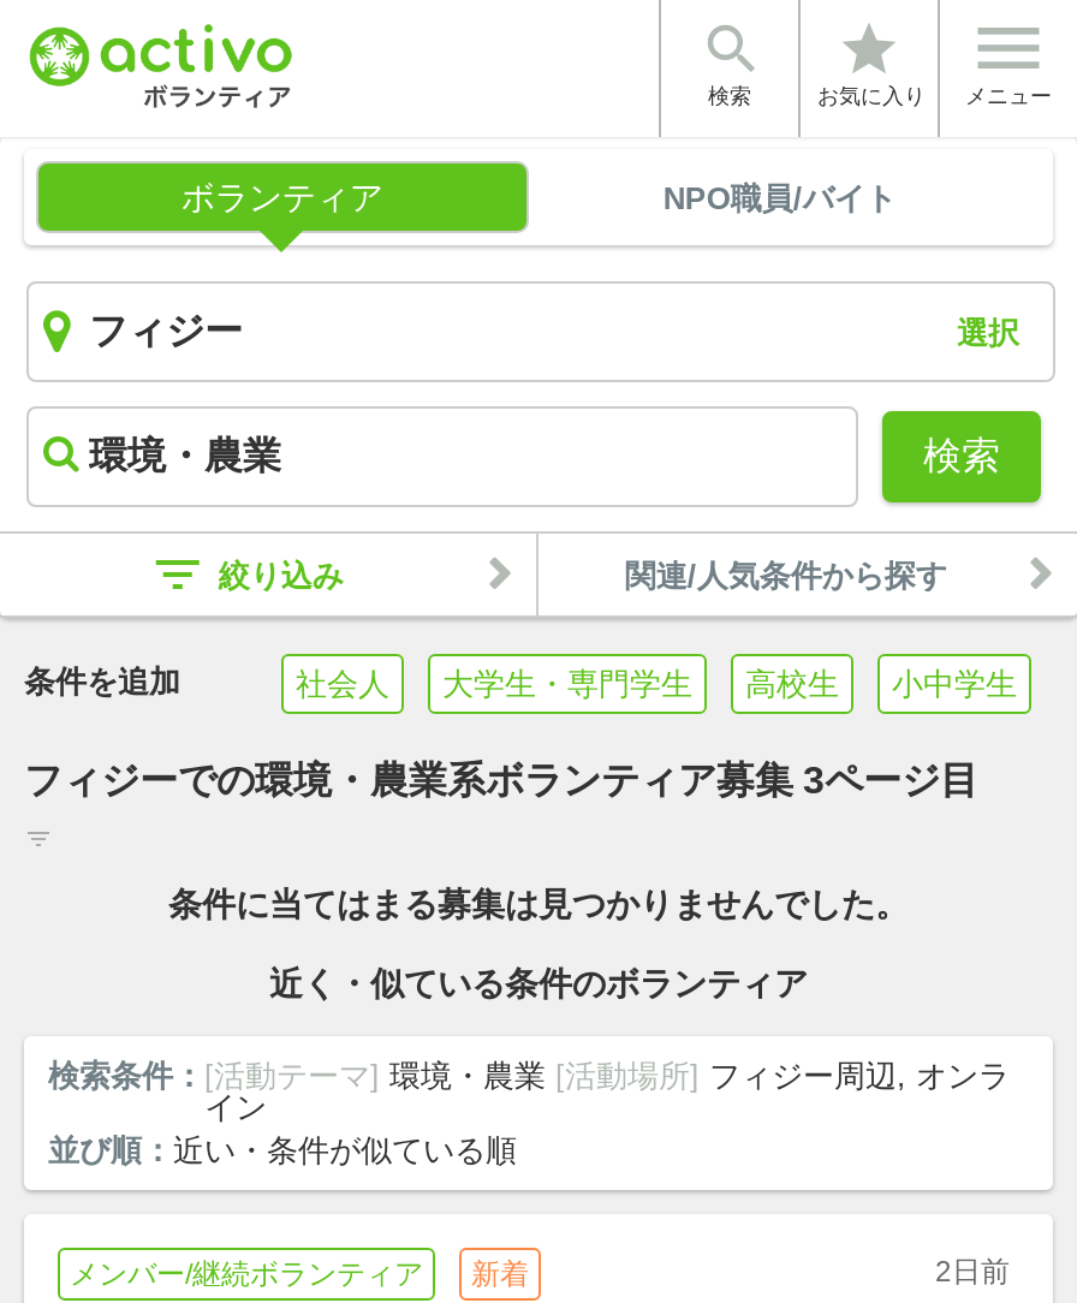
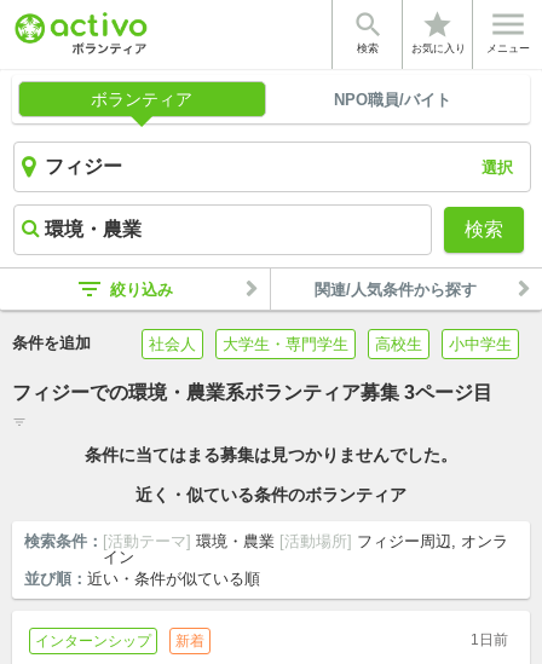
- メンバー/継続ボランティア
+ インターンシップ

- 2日前
+ 1日前
